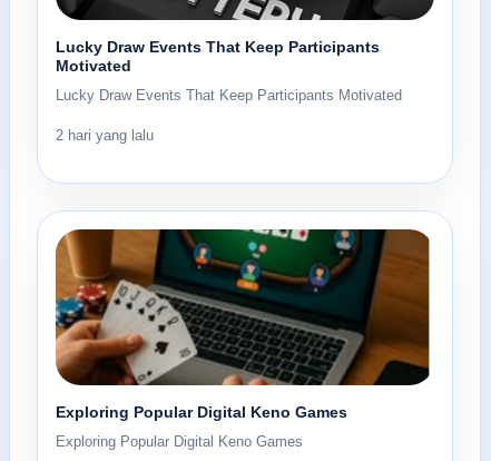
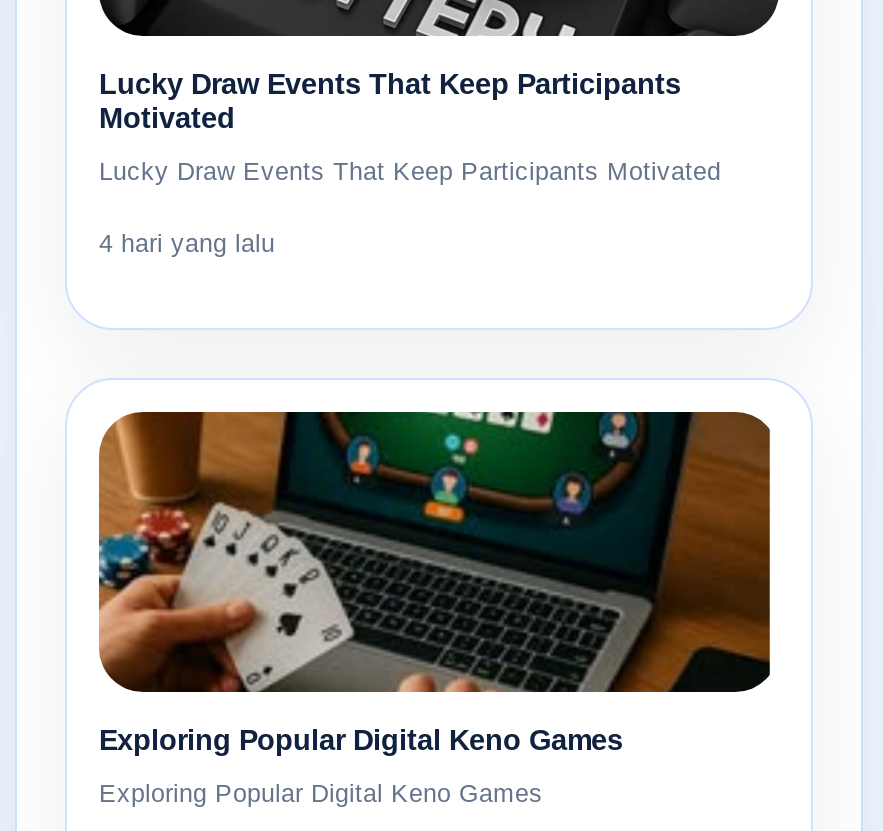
- 2 hari yang lalu
+ 4 hari yang lalu
